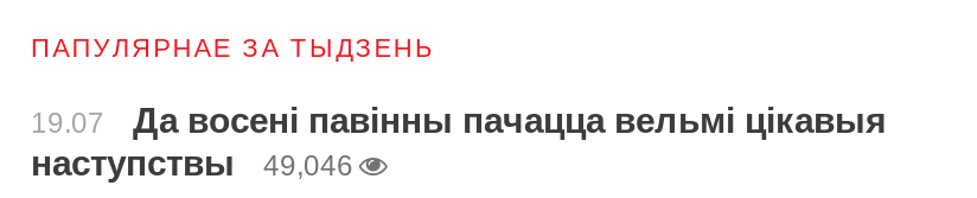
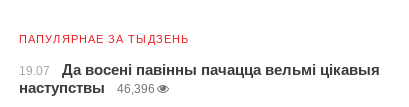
- наступствы 49,046
+ наступствы 46,396
